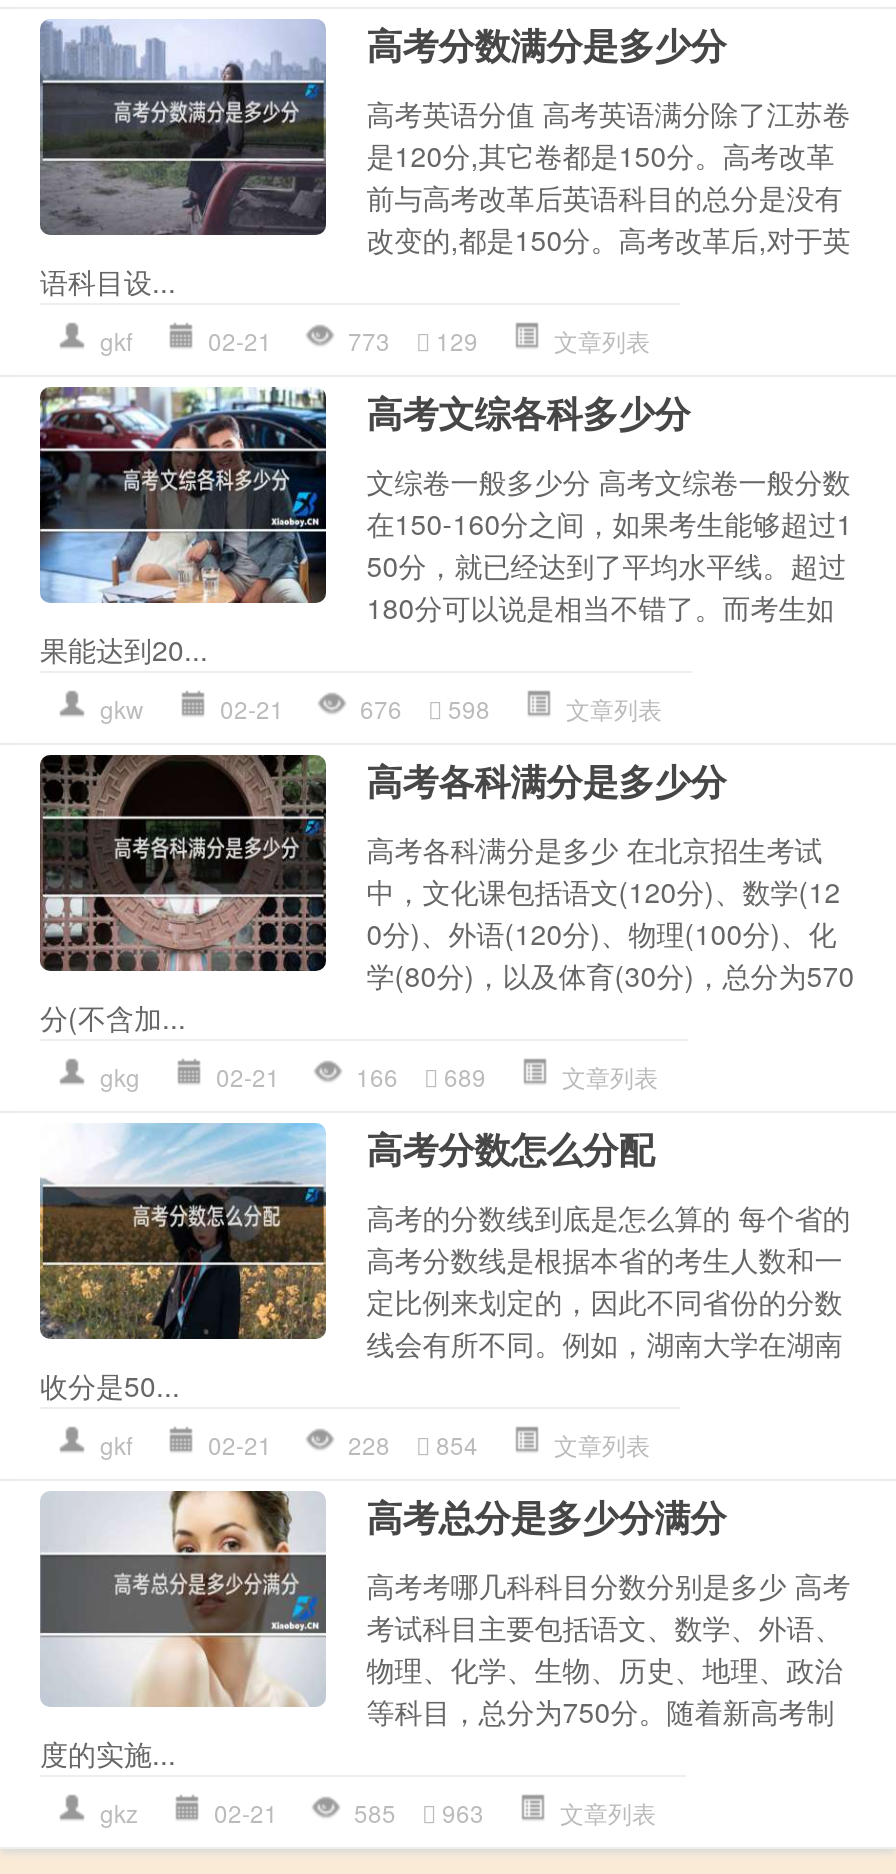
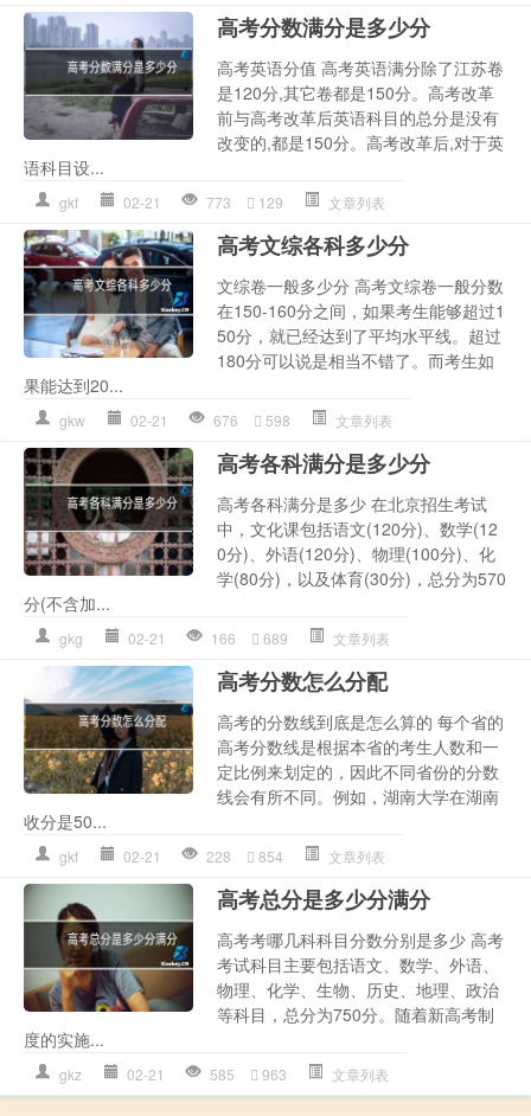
- [image]
+ [image]
